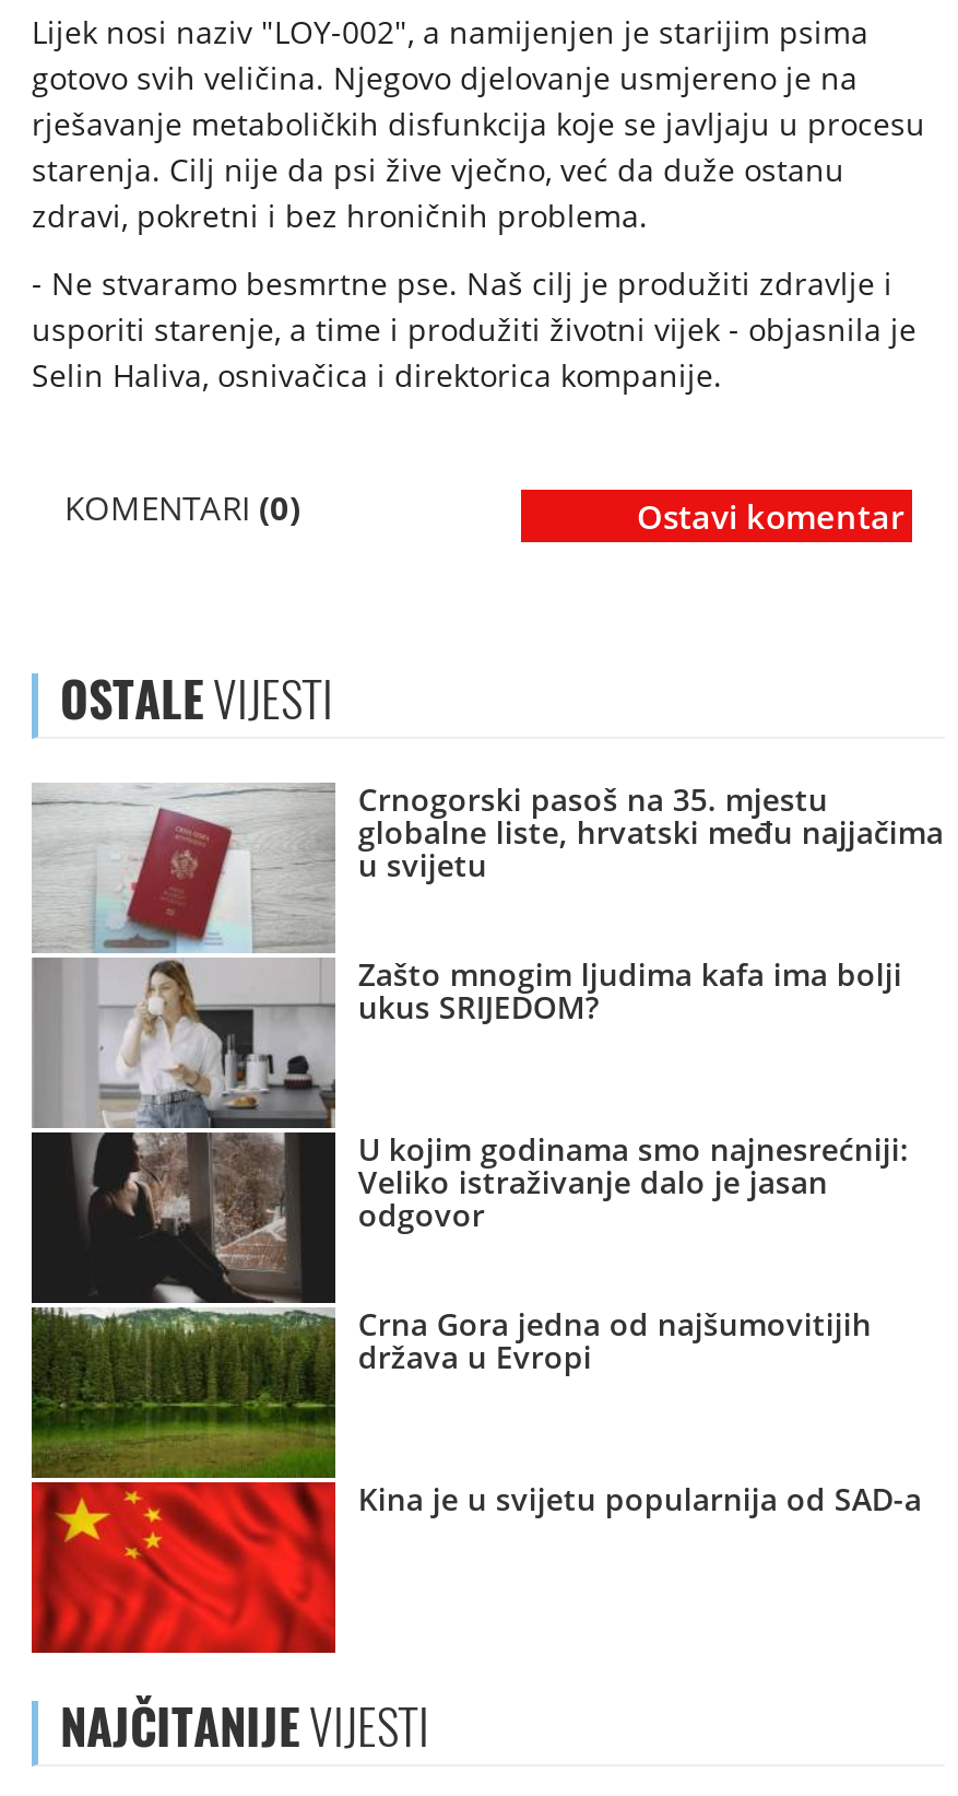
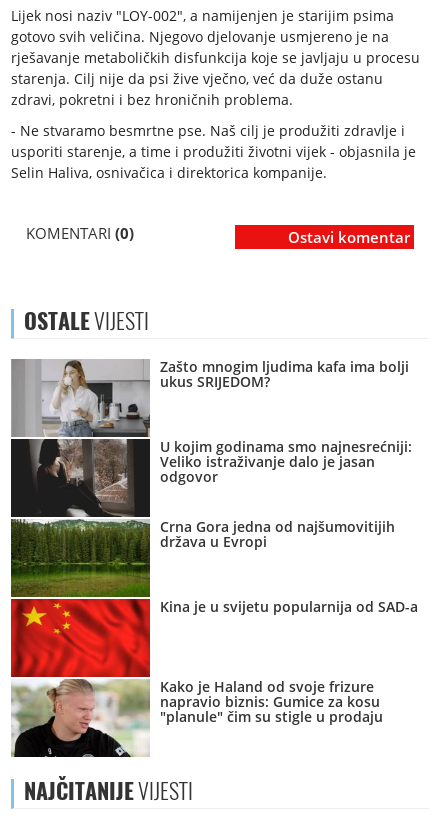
- [image]
- Crnogorski pasoš na 35. mjestu
- globalne liste, hrvatski među najjačima
- u svijetu

moved up: Zašto mnogim ljudima kafa ima bolji | ukus SRIJEDOM? | U kojim godinama smo najnesrećniji: | Veliko istraživanje dalo je jasan | odgovor | Crna Gora jedna od najšumovitijih | država u Evropi | Kina je u svijetu popularnija od SAD-a

+ [image]
+ Kako je Haland od svoje frizure
+ napravio biznis: Gumice za kosu
+ "planule" čim su stigle u prodaju
